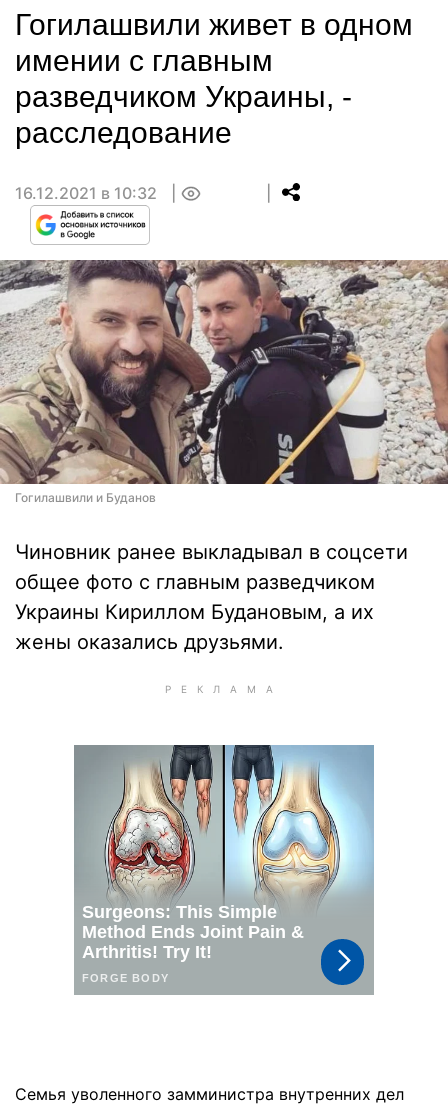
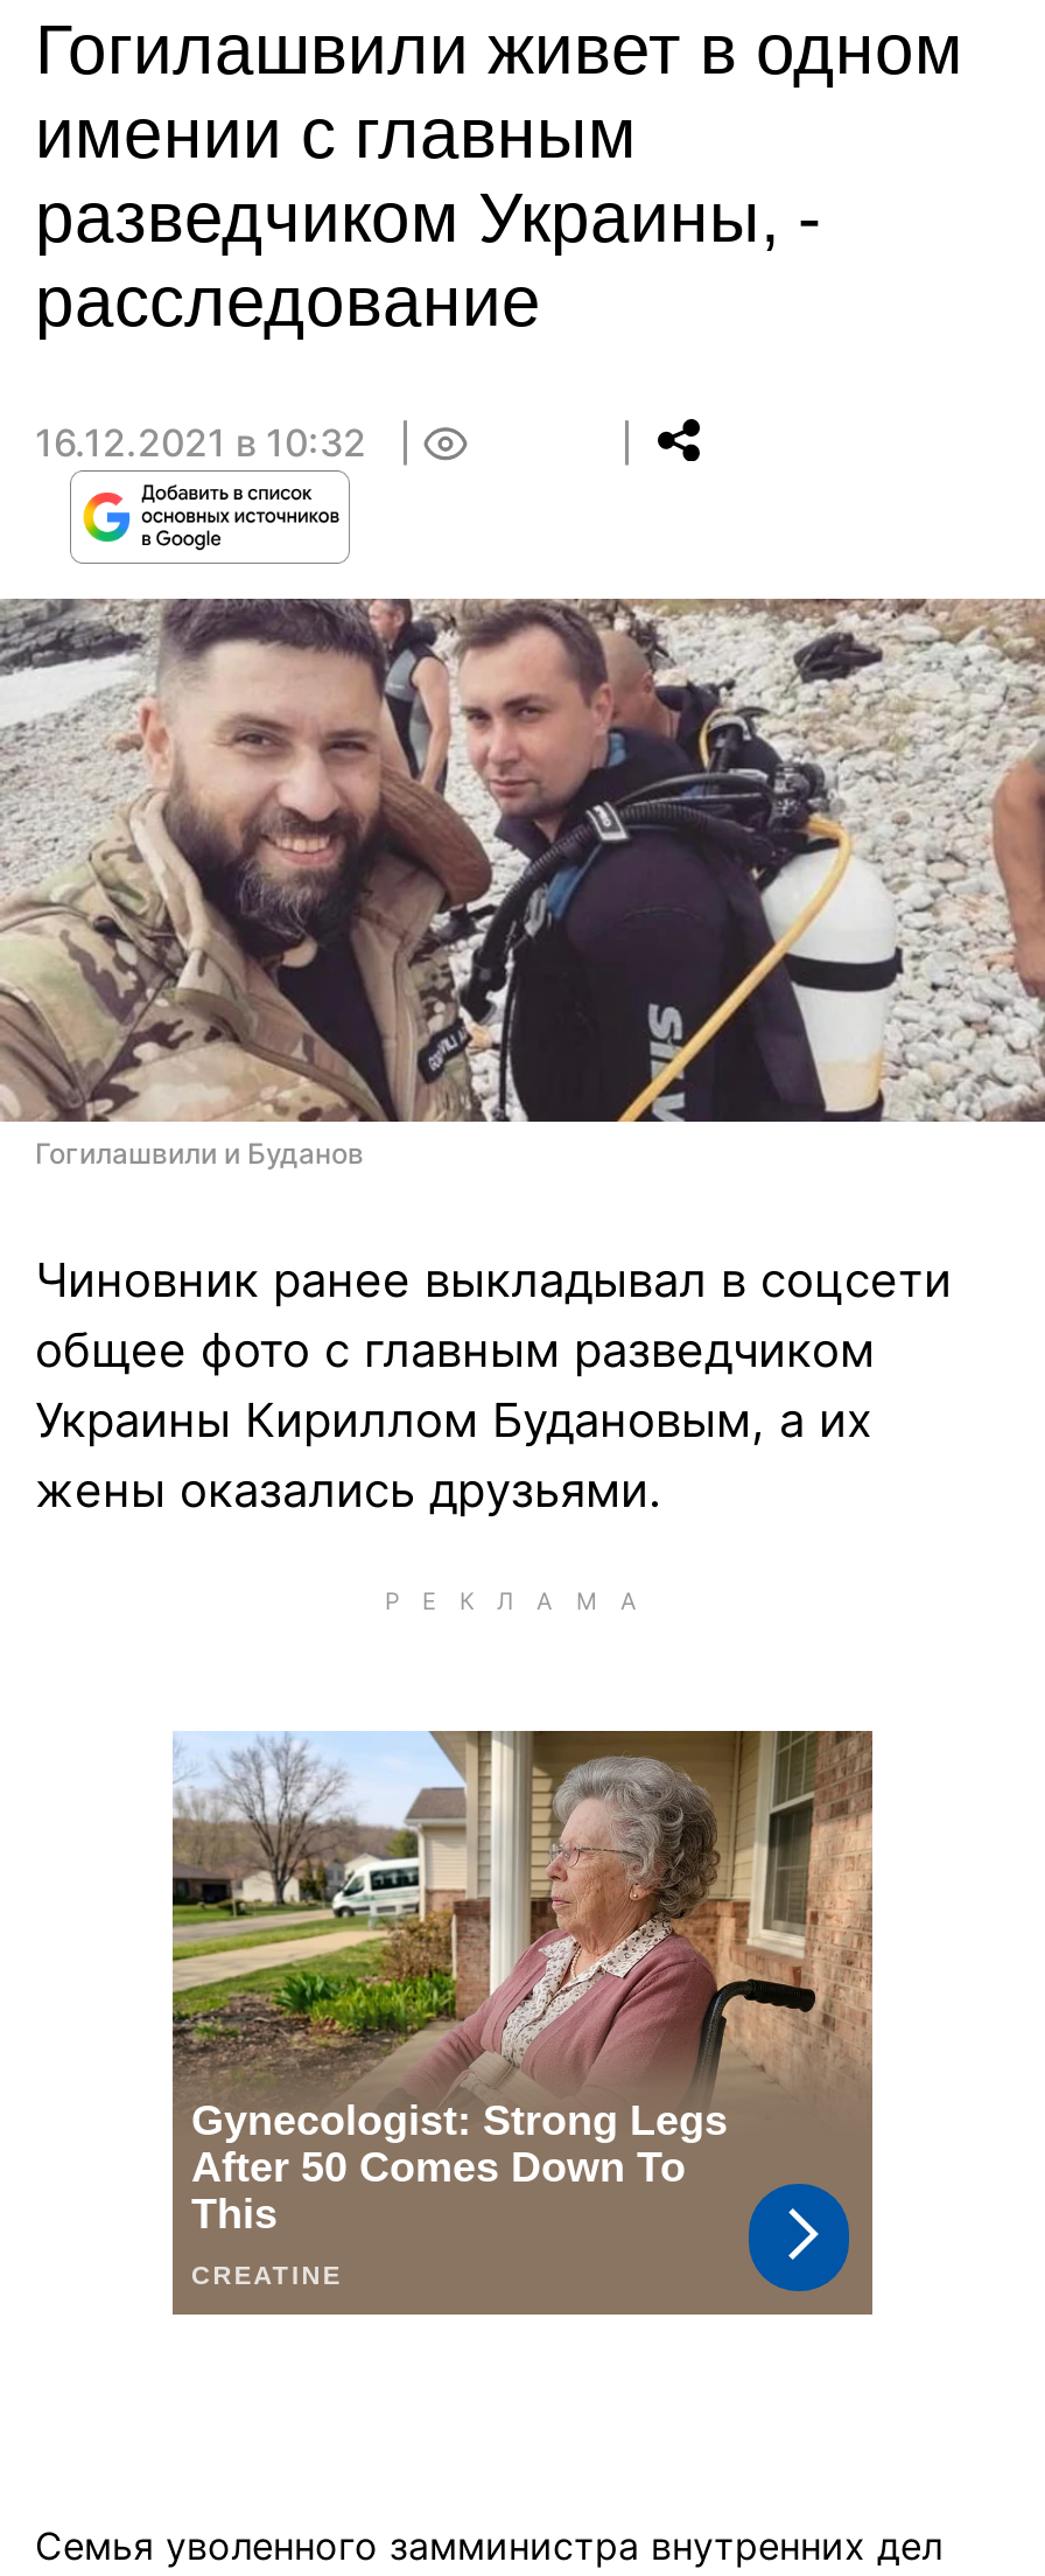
- [image]
+ [image]
